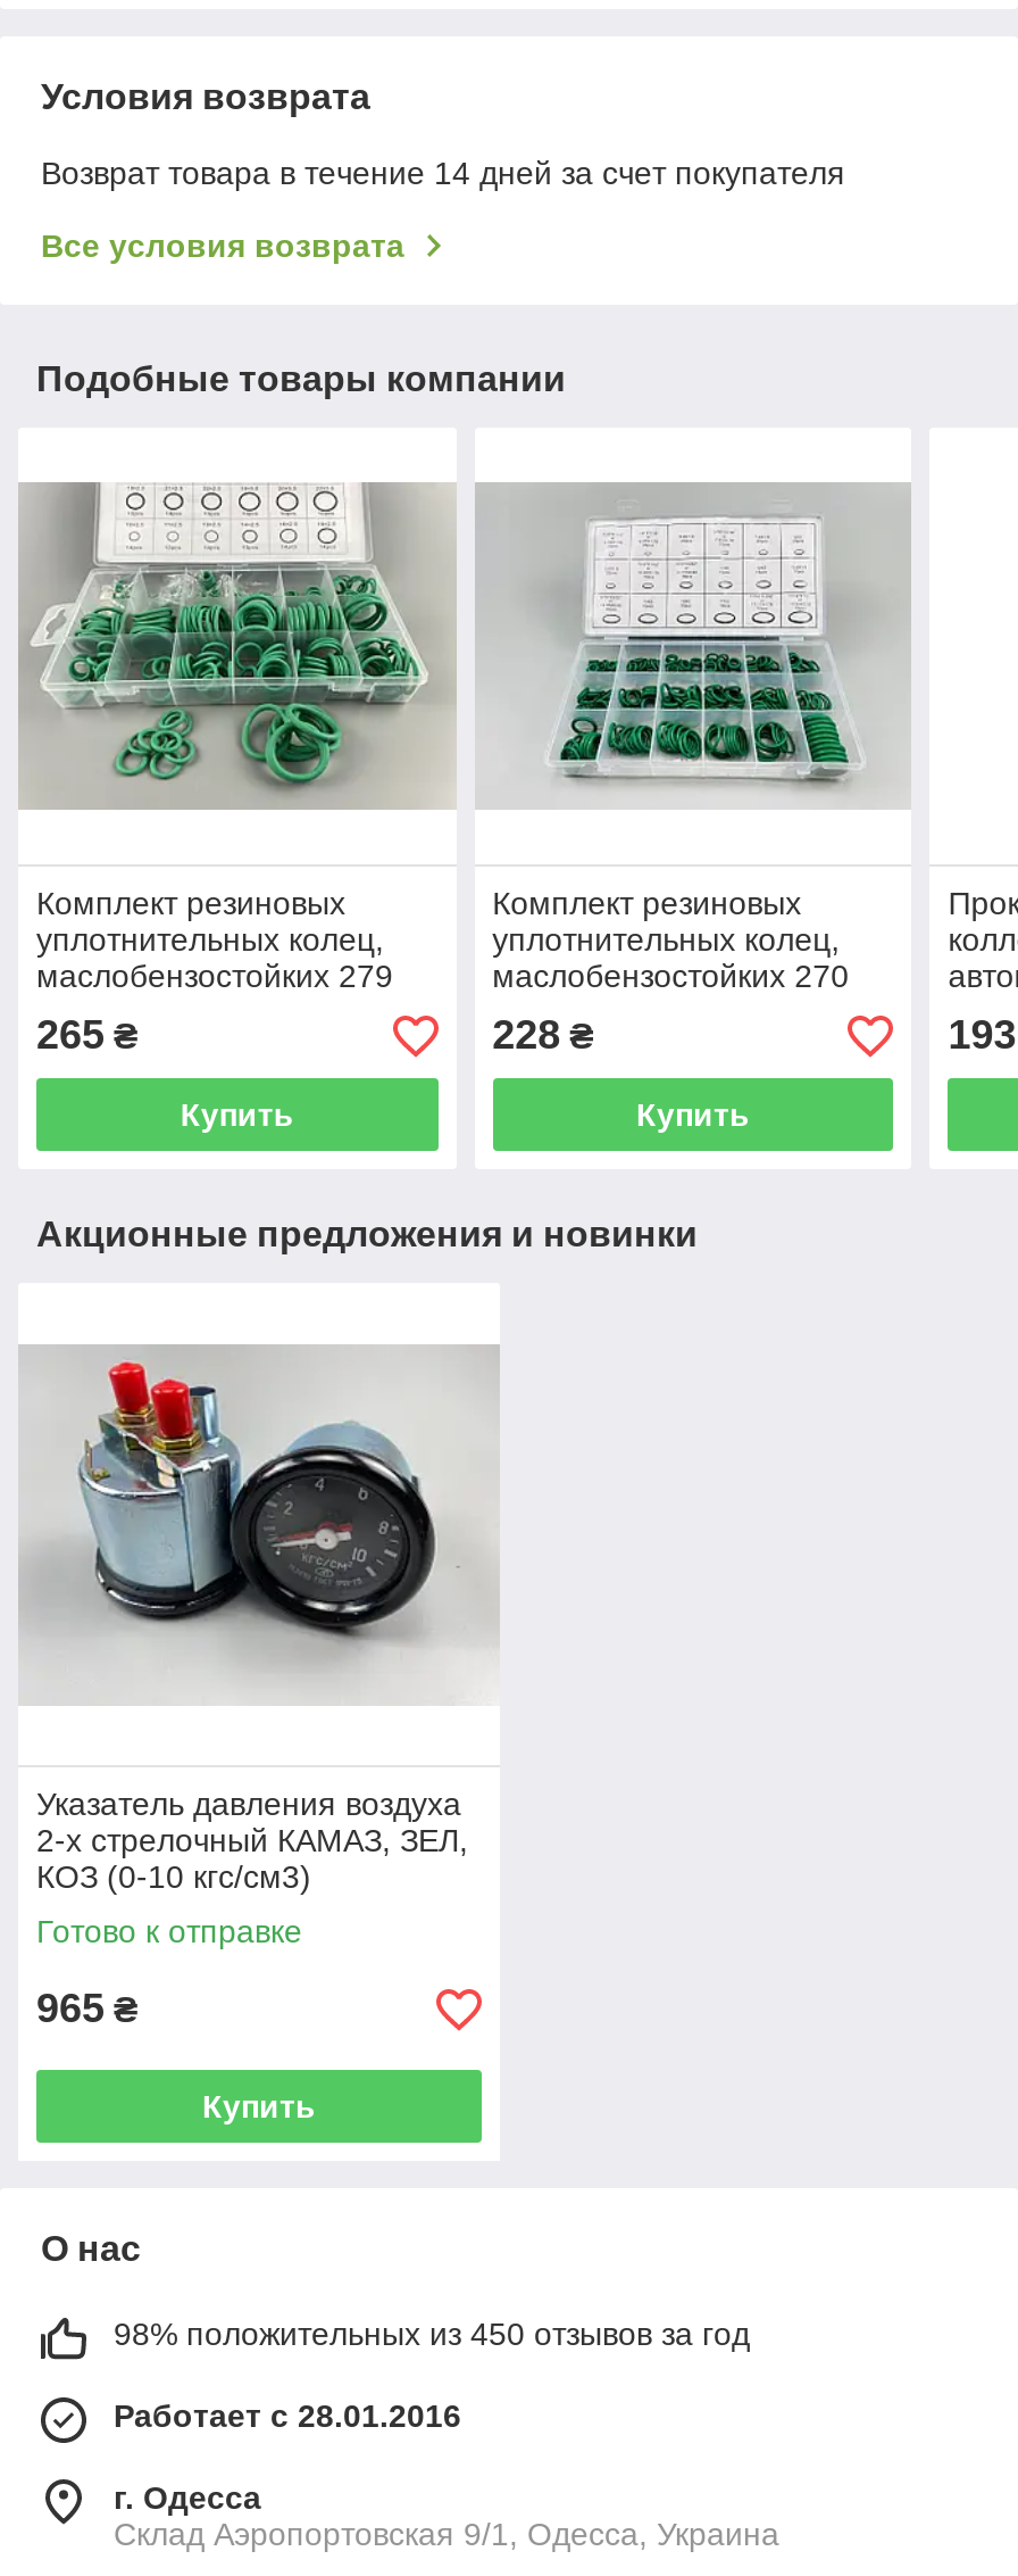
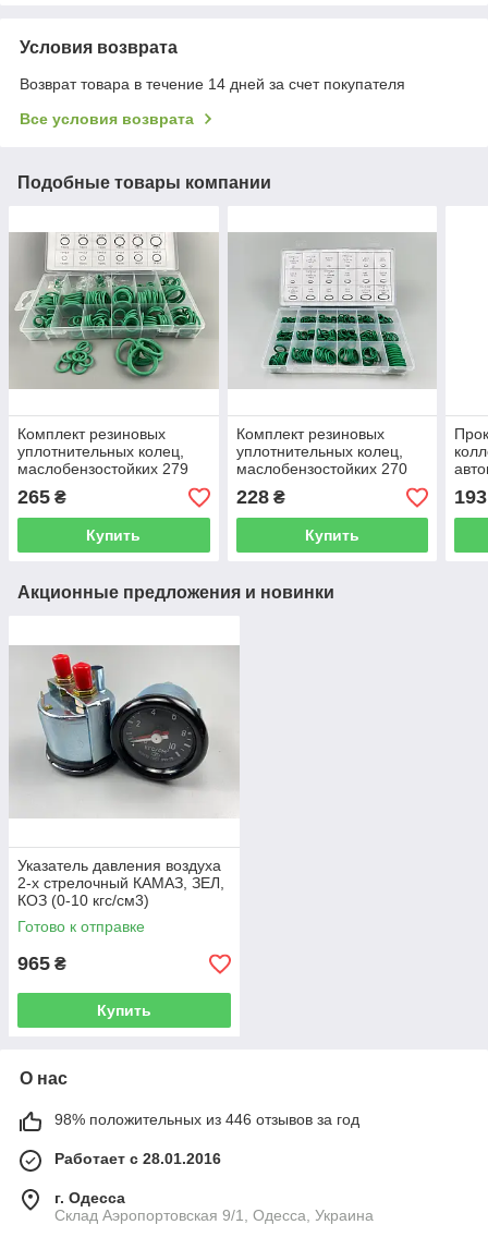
- 98% положительных из 450 отзывов за год
+ 98% положительных из 446 отзывов за год
